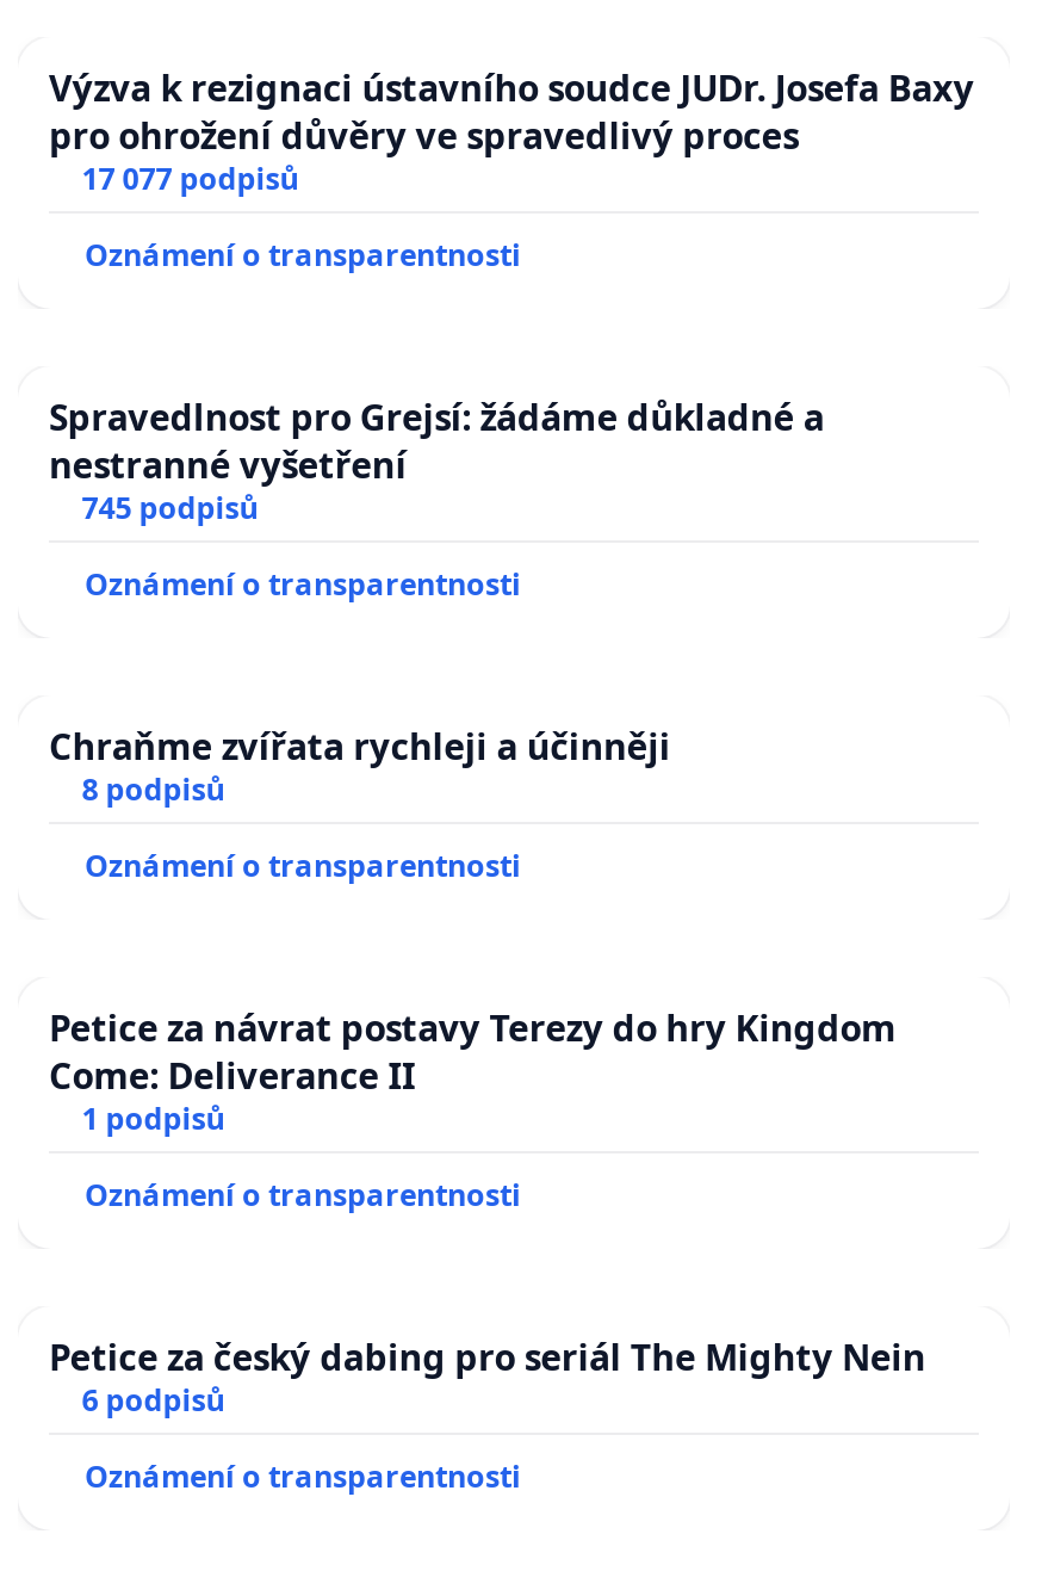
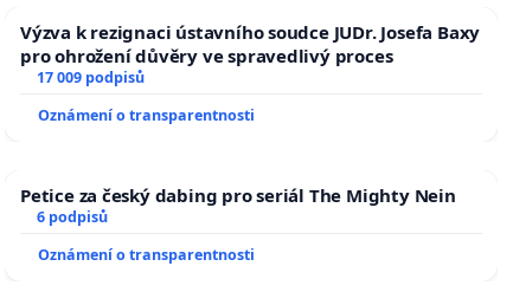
- 17 077 podpisů
- Oznámení o transparentnosti
- Spravedlnost pro Grejsí: žádáme důkladné a
- nestranné vyšetření
- 745 podpisů
- Oznámení o transparentnosti
- Chraňme zvířata rychleji a účinněji
- 8 podpisů
- Oznámení o transparentnosti
- Petice za návrat postavy Terezy do hry Kingdom
- Come: Deliverance II
- 1 podpisů
+ 17 009 podpisů
